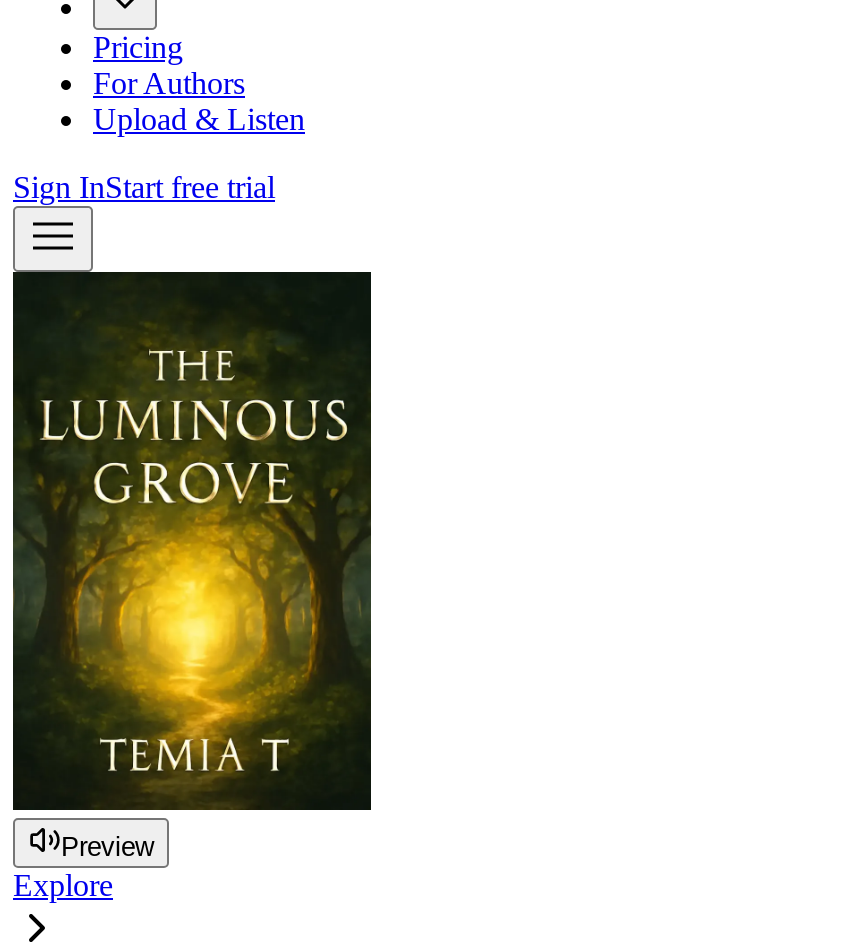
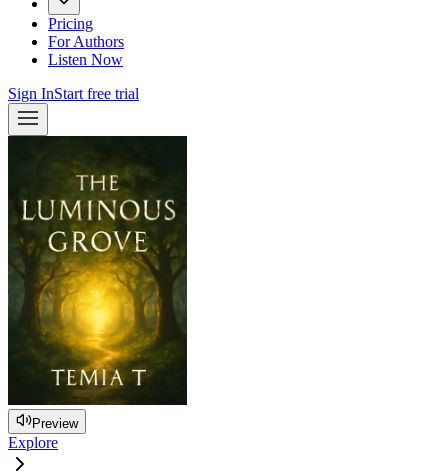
- Upload & Listen
+ Listen Now
